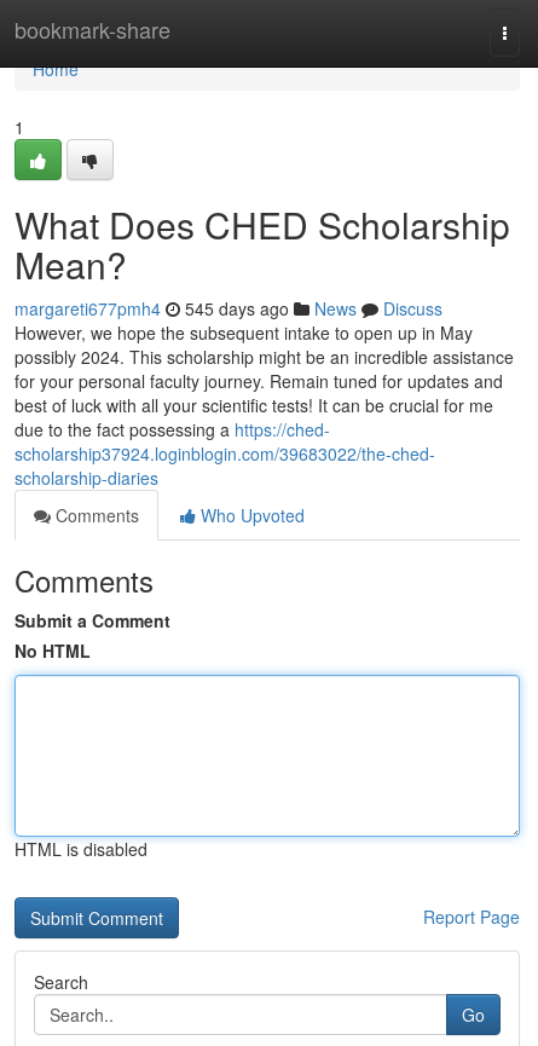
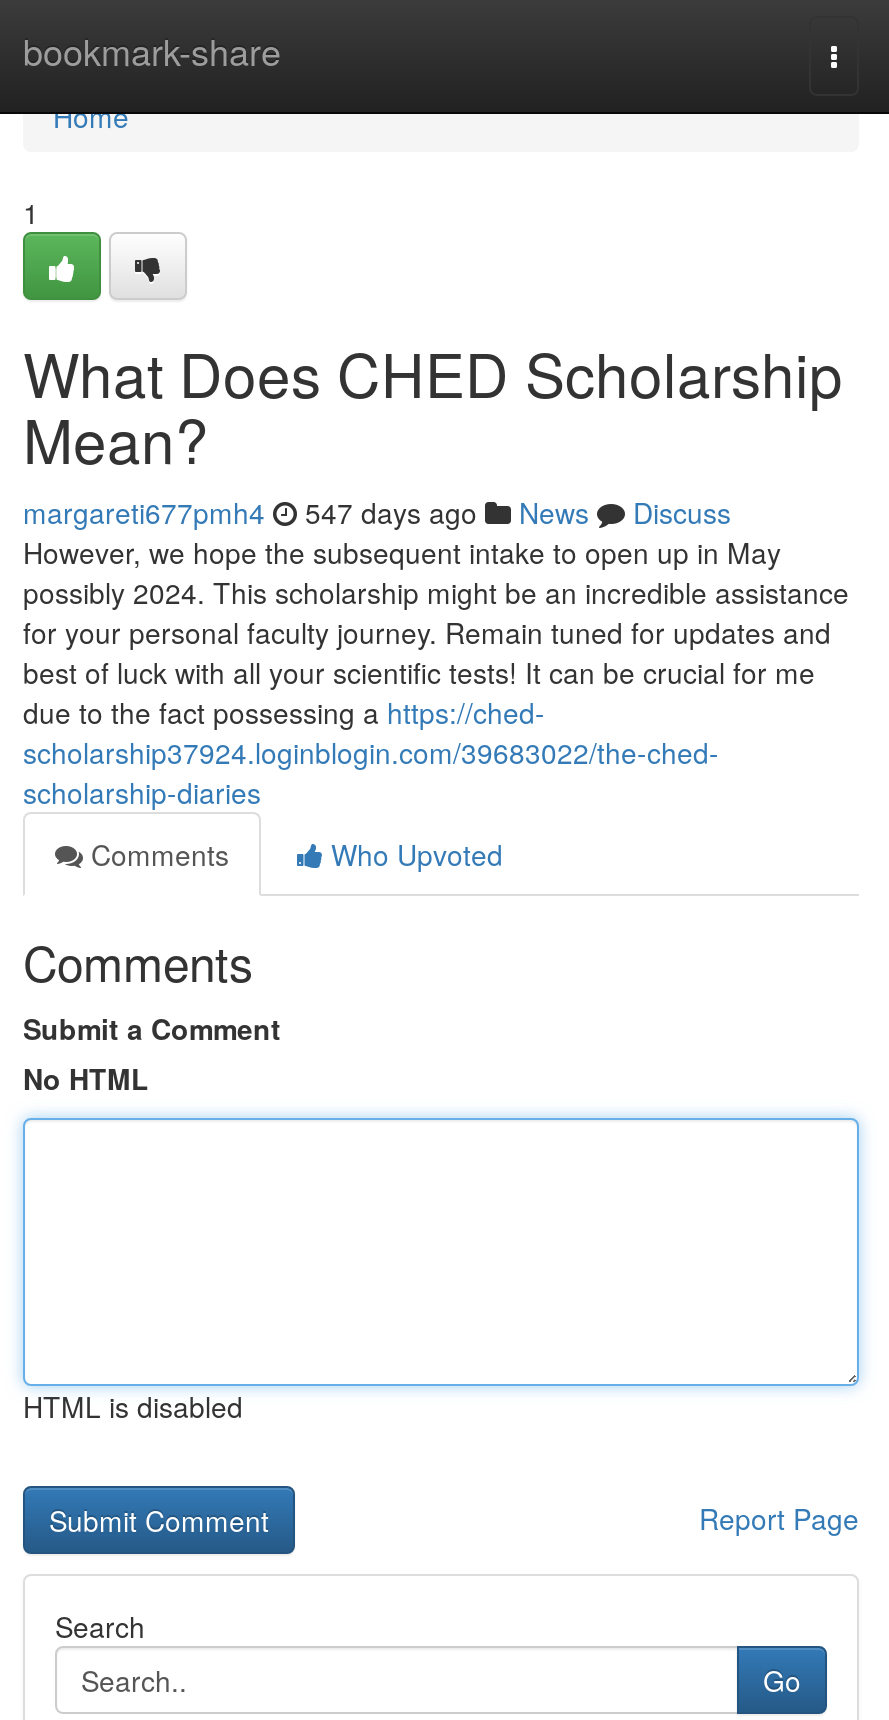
- margareti677pmh4 545 days ago News Discuss
+ margareti677pmh4 547 days ago News Discuss
